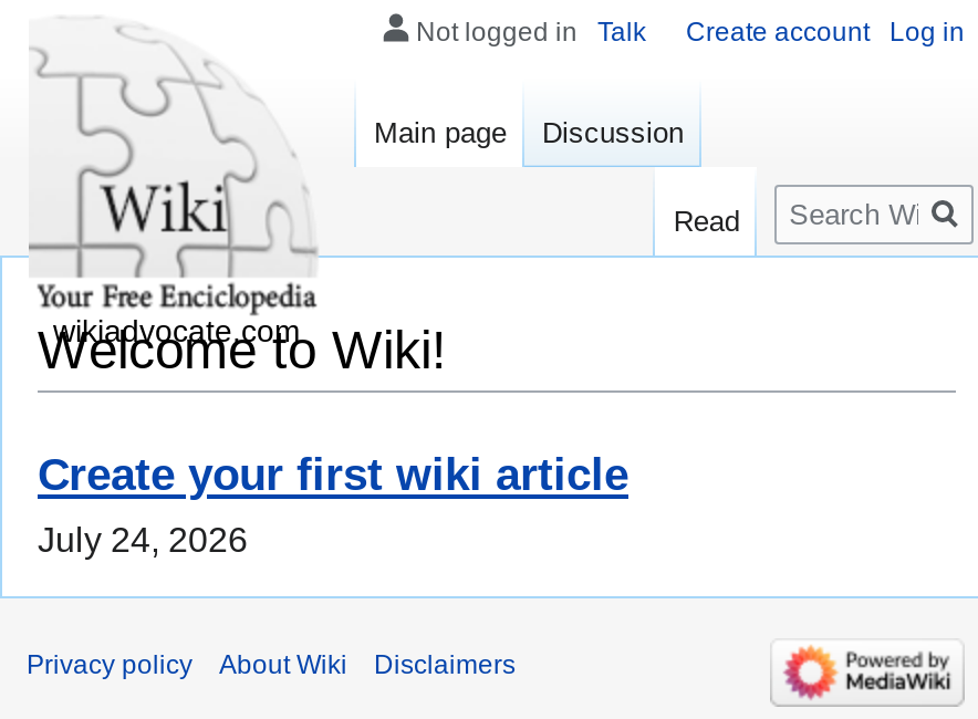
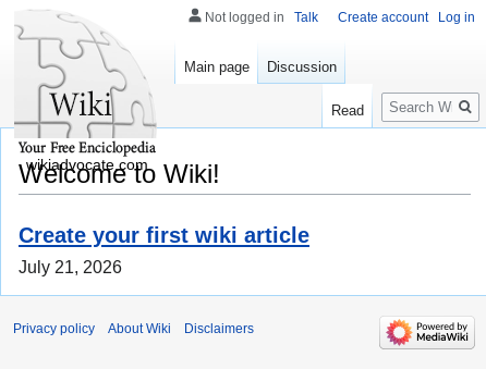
- July 24, 2026
+ July 21, 2026
